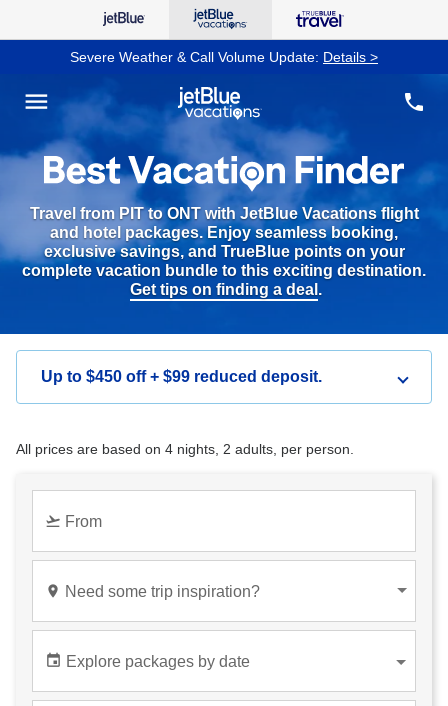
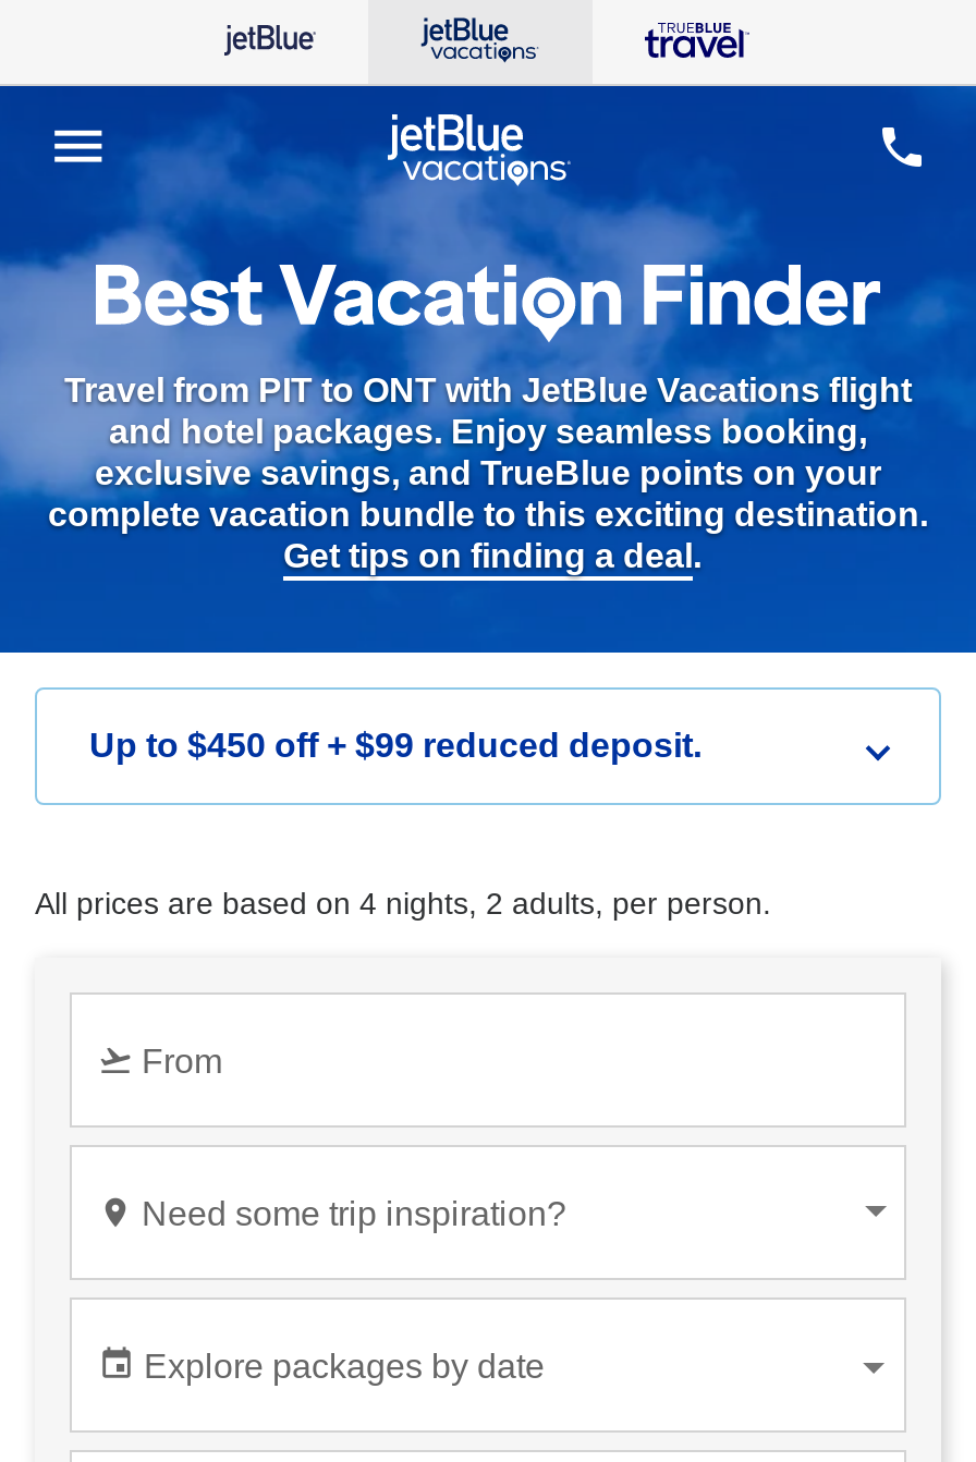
- Severe Weather & Call Volume Update: Details >
